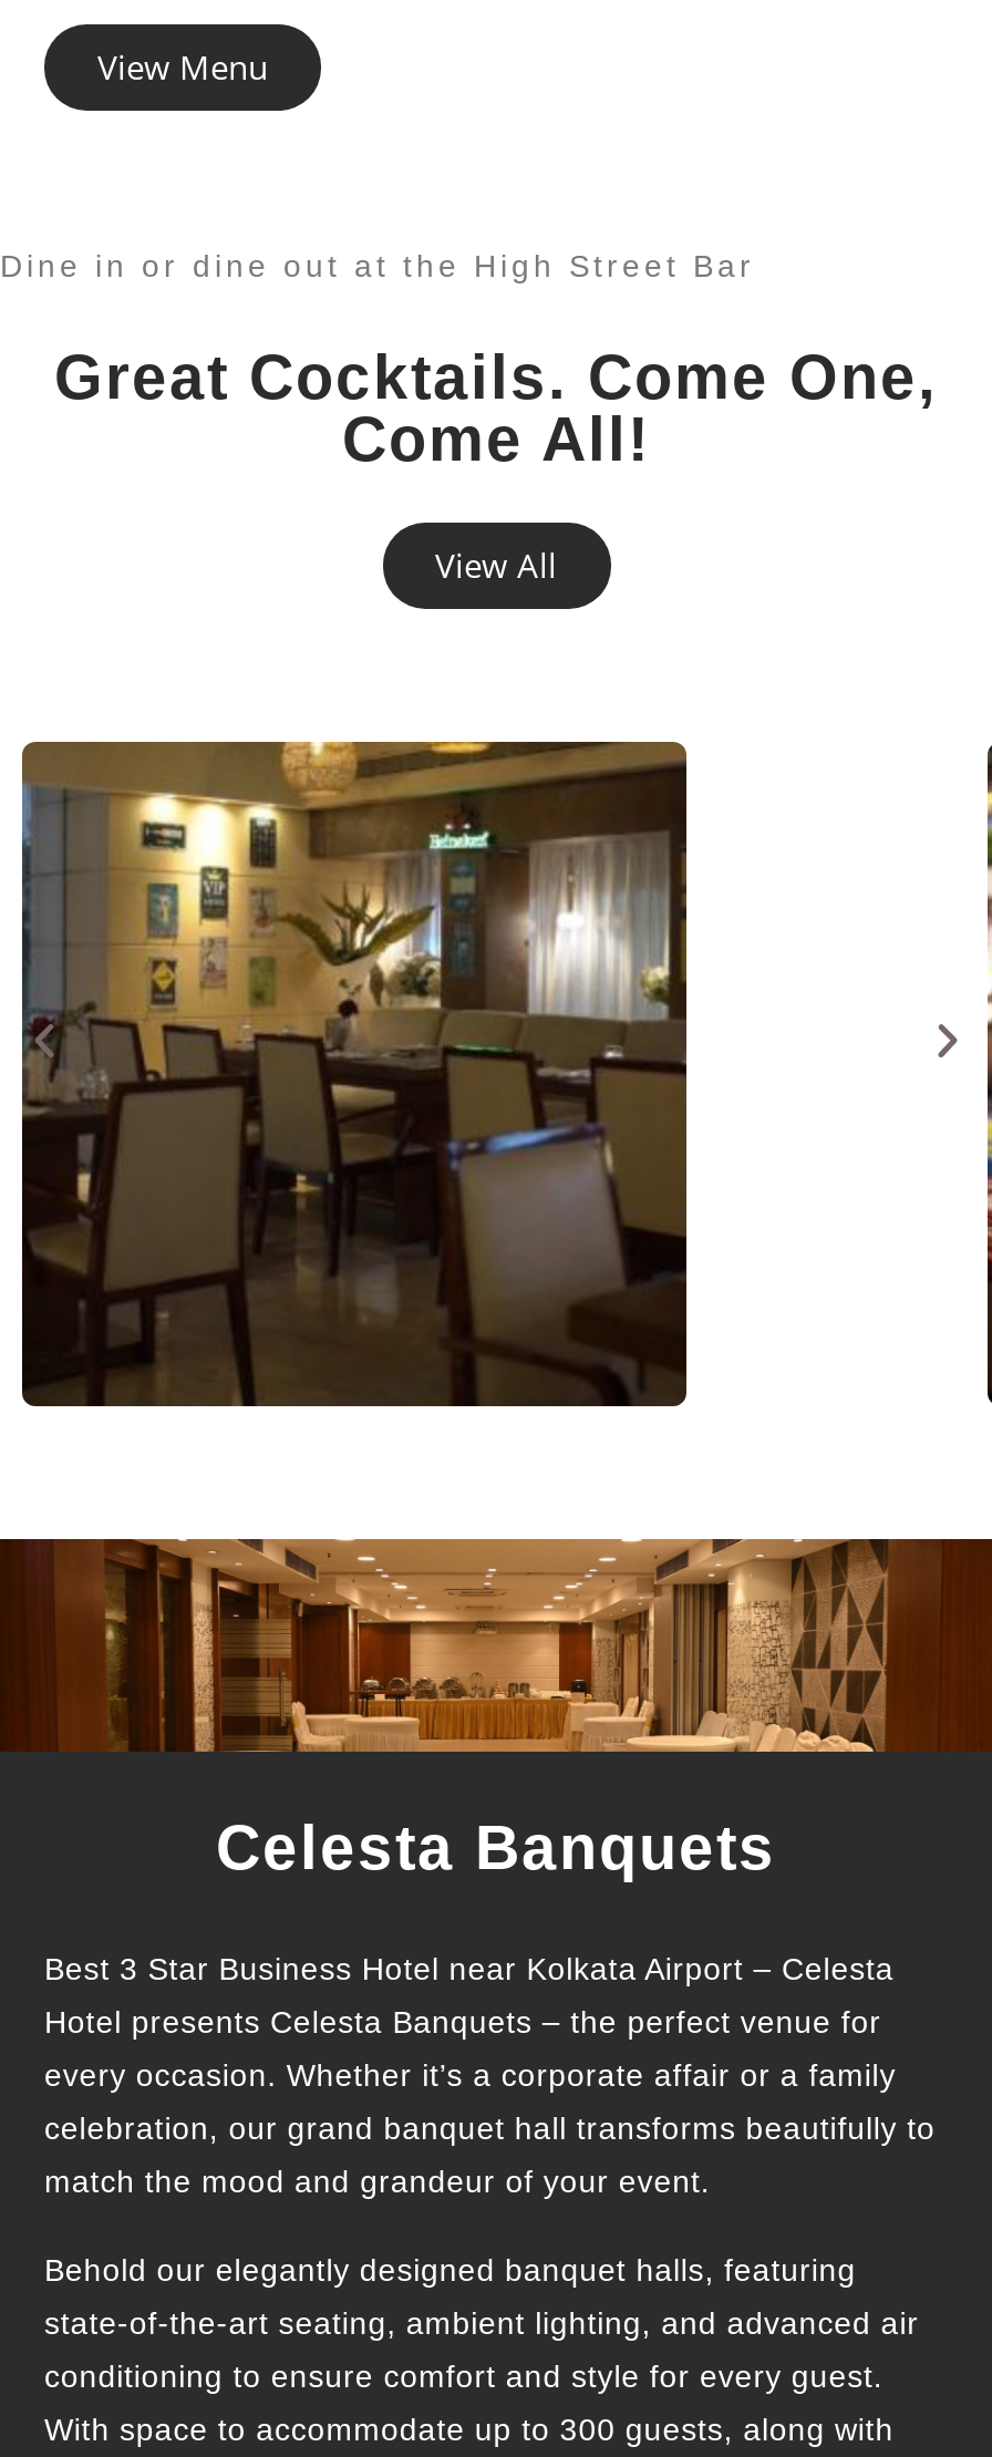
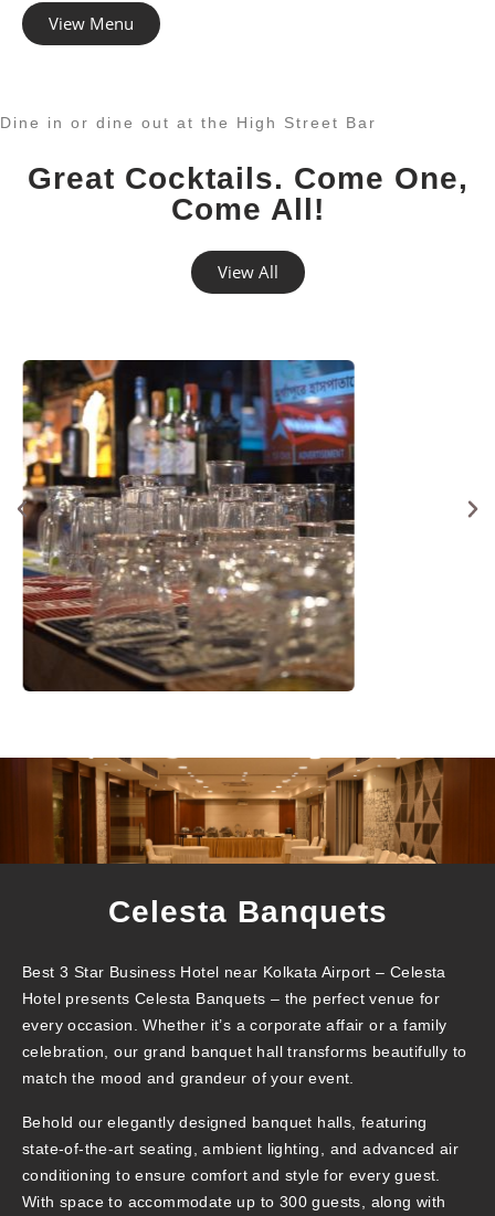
- [image]
+ [image]
